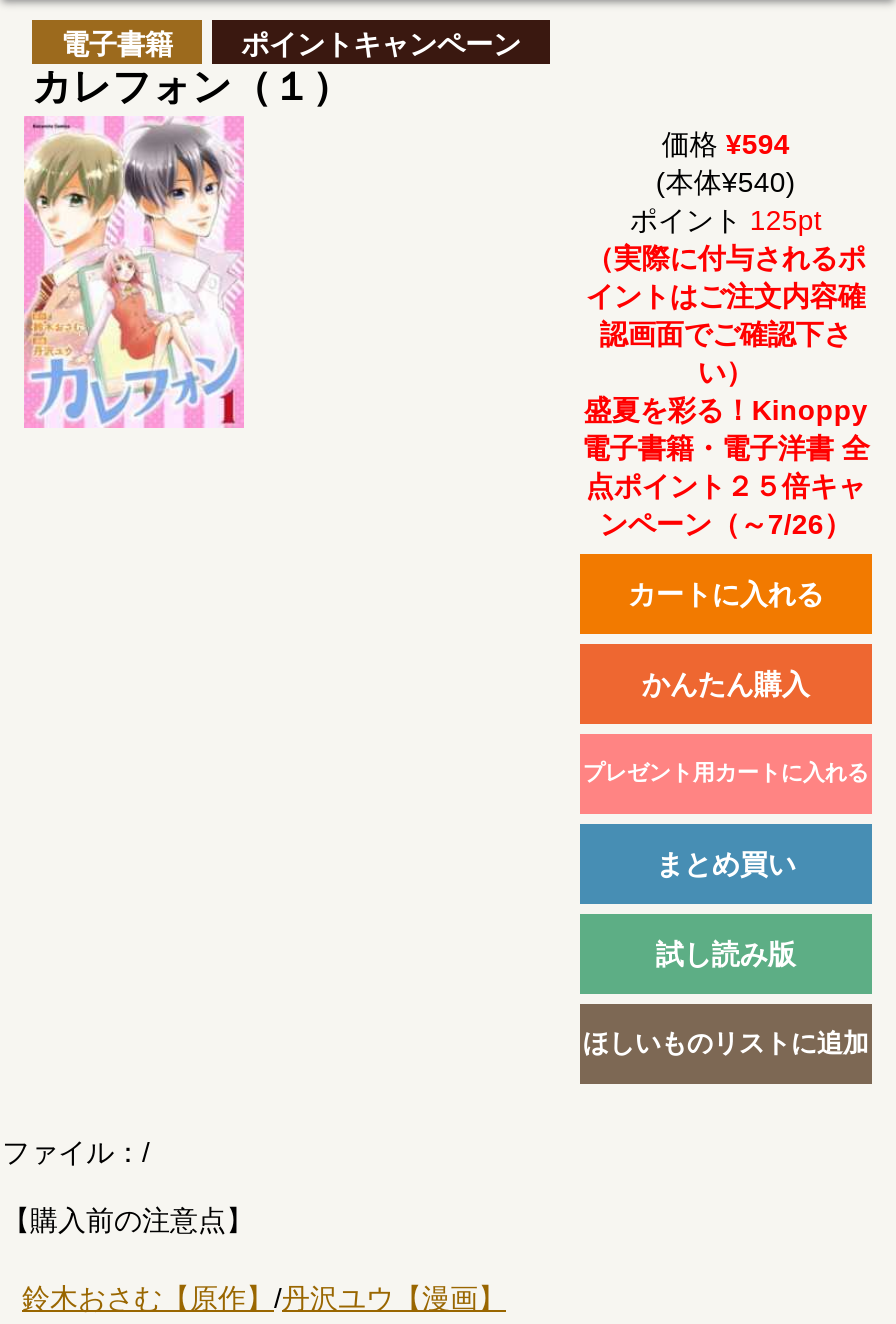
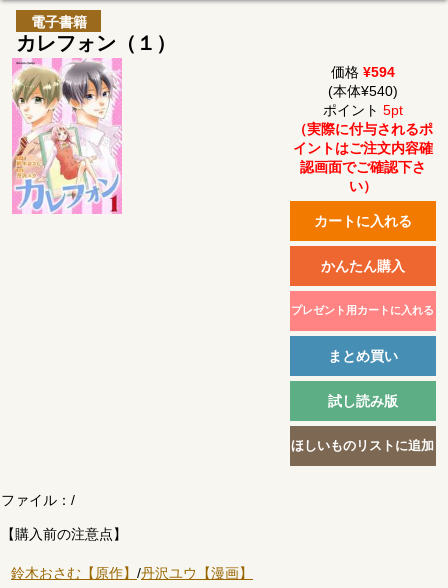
- ポイントキャンペーン

- ポイント125pt
+ ポイント5pt

- 盛夏を彩る！Kinoppy
- 電子書籍・電子洋書 全
- 点ポイント２５倍キャ
- ンペーン（～7/26）
